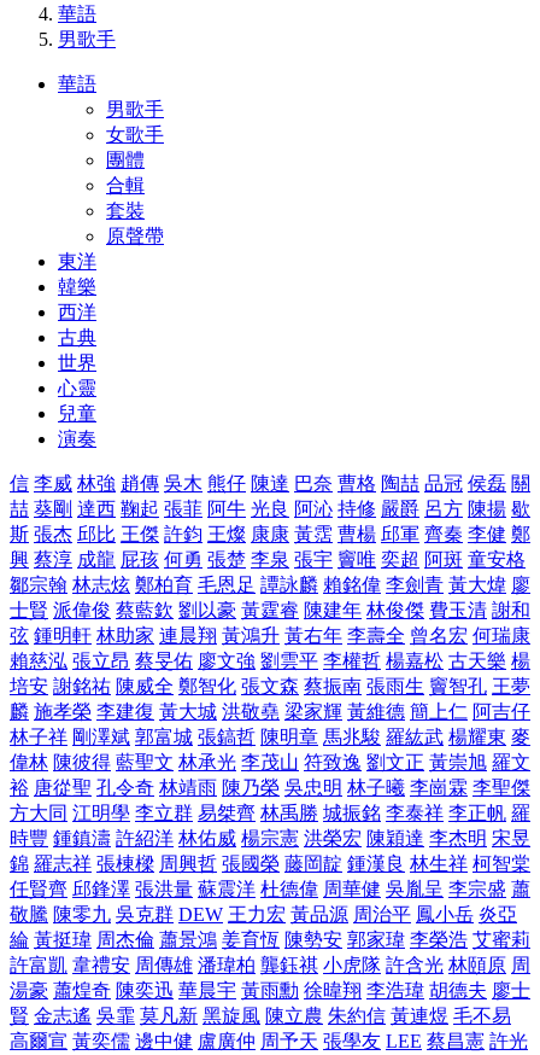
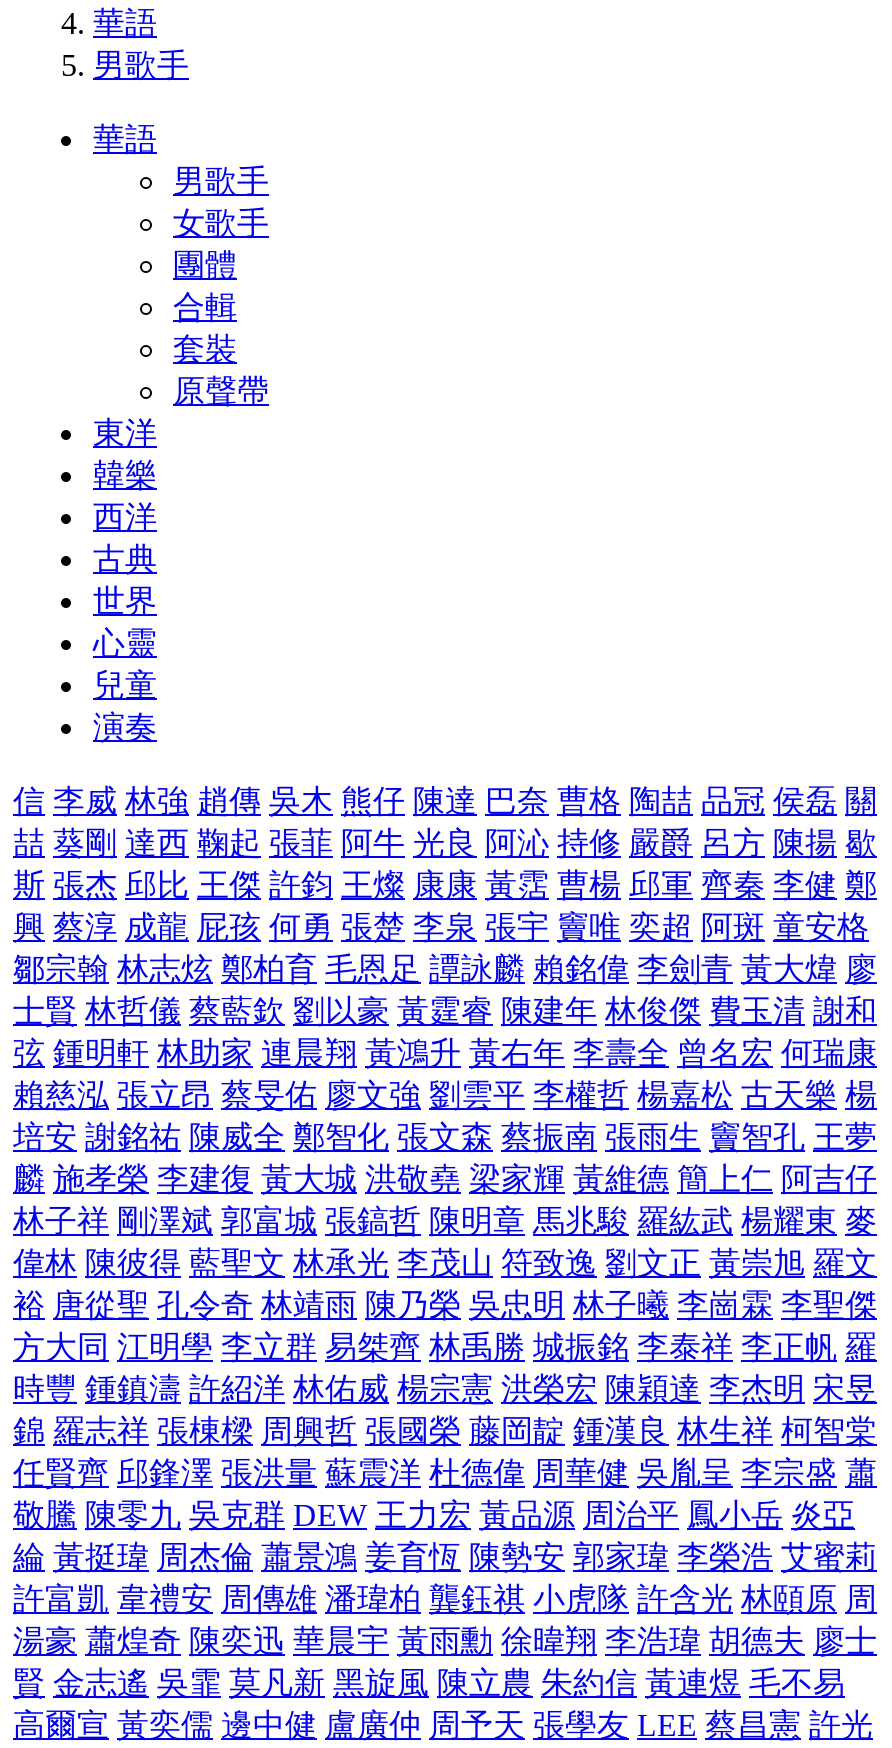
- 士賢 派偉俊 蔡藍欽 劉以豪 黃霆睿 陳建年 林俊傑 費玉清 謝和
+ 士賢 林哲儀 蔡藍欽 劉以豪 黃霆睿 陳建年 林俊傑 費玉清 謝和
